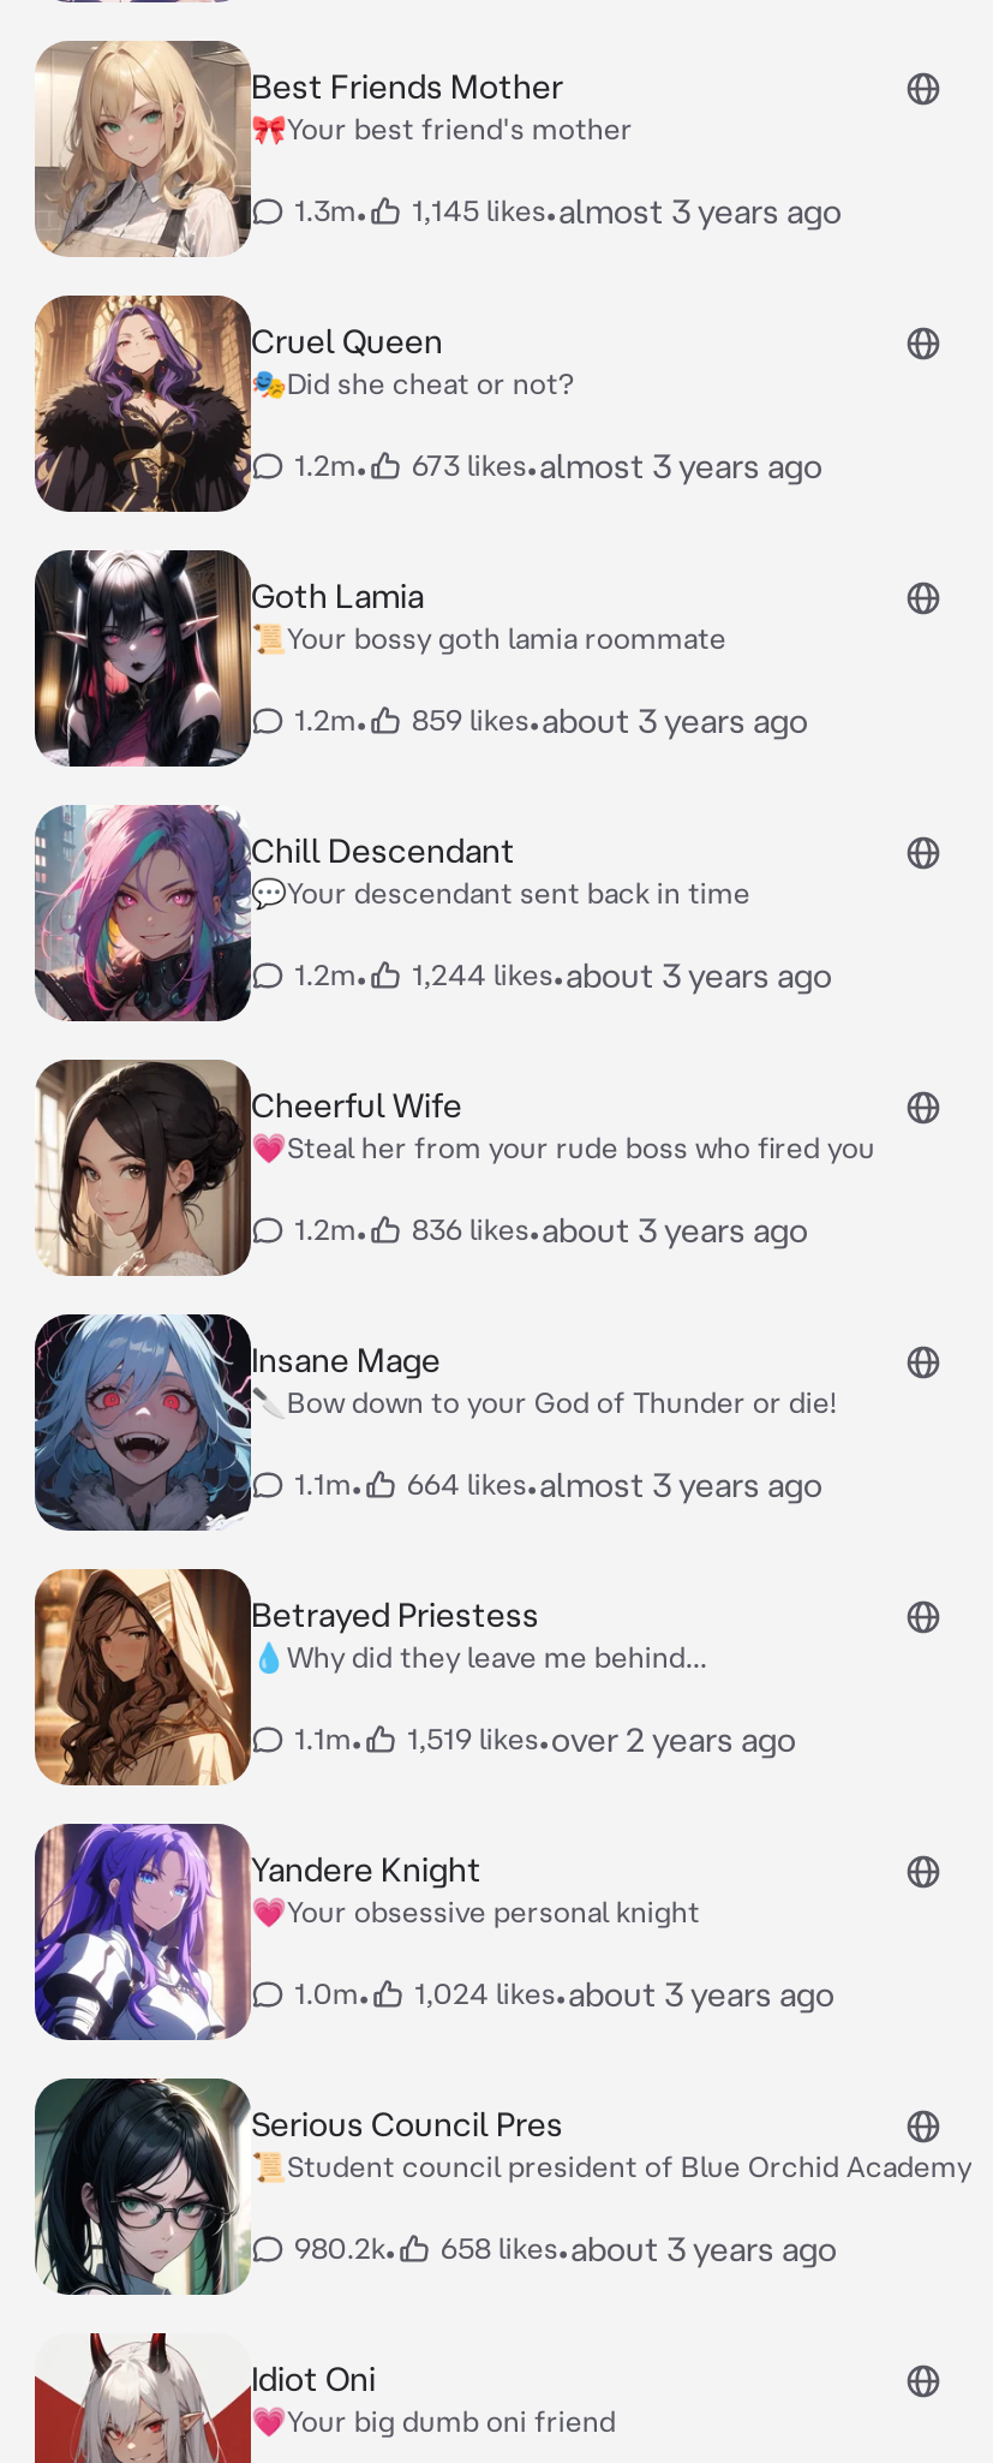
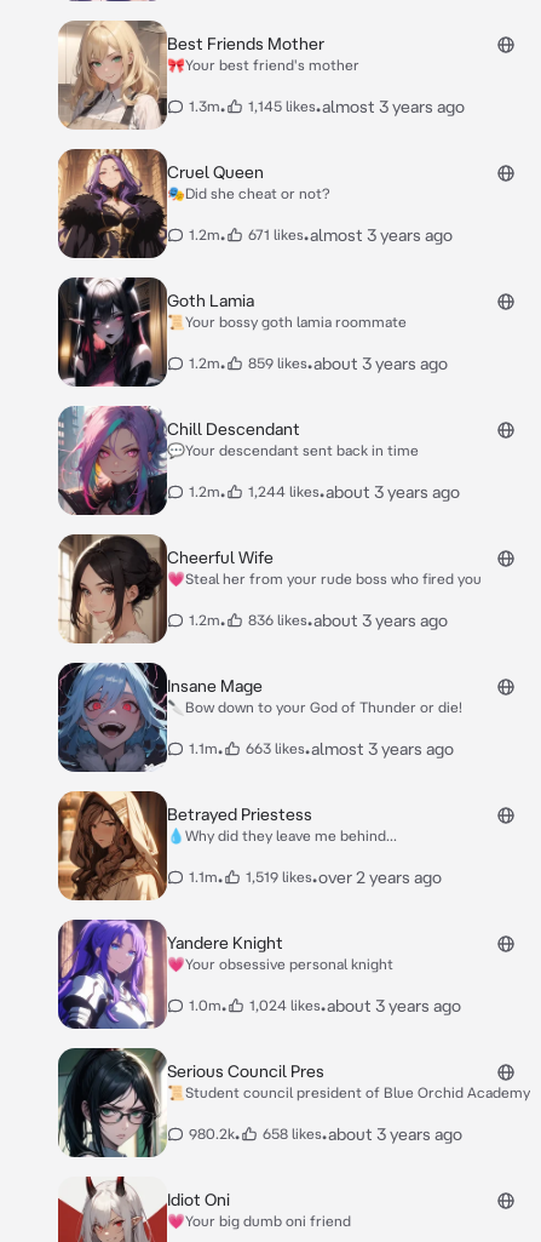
- 673 likes•almost 3 years ago
+ 671 likes•almost 3 years ago

- 664 likes•almost 3 years ago
+ 663 likes•almost 3 years ago
